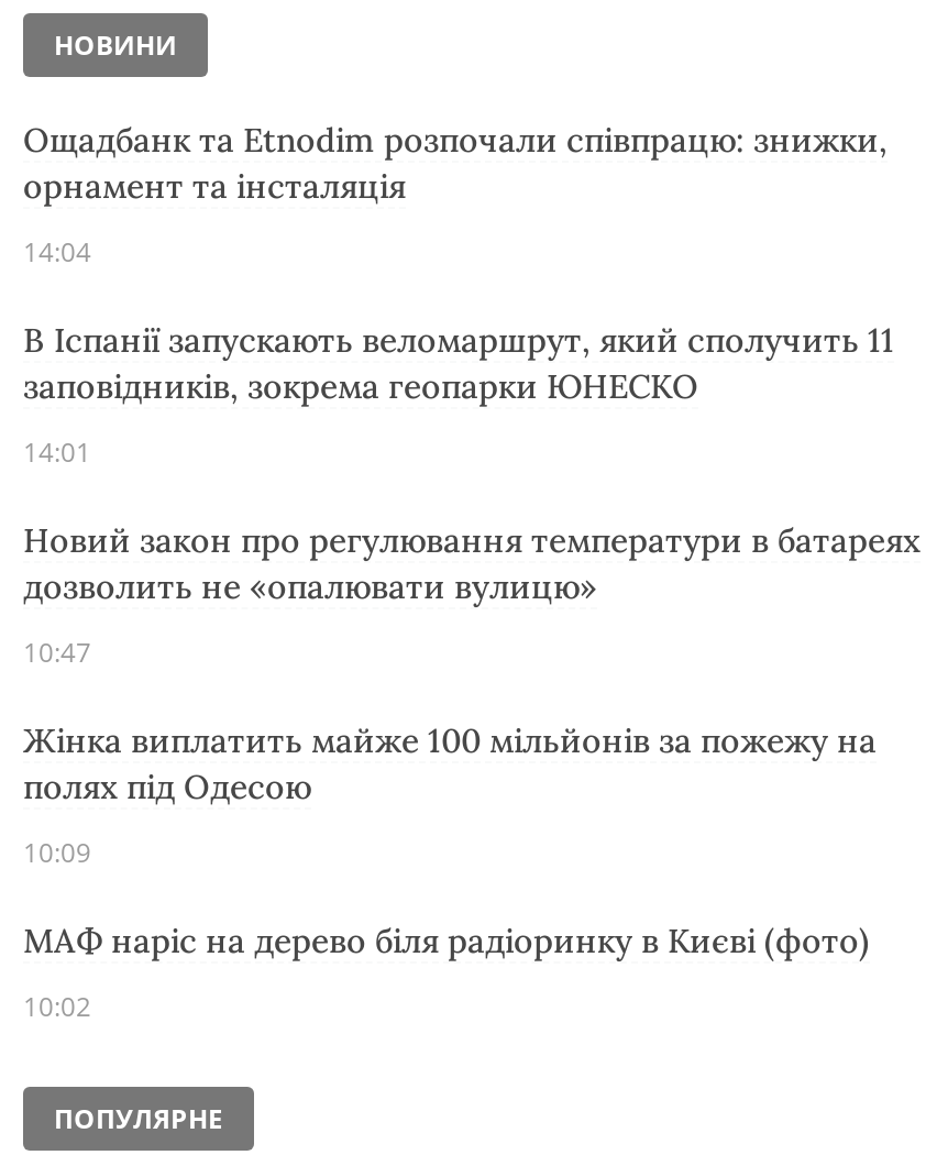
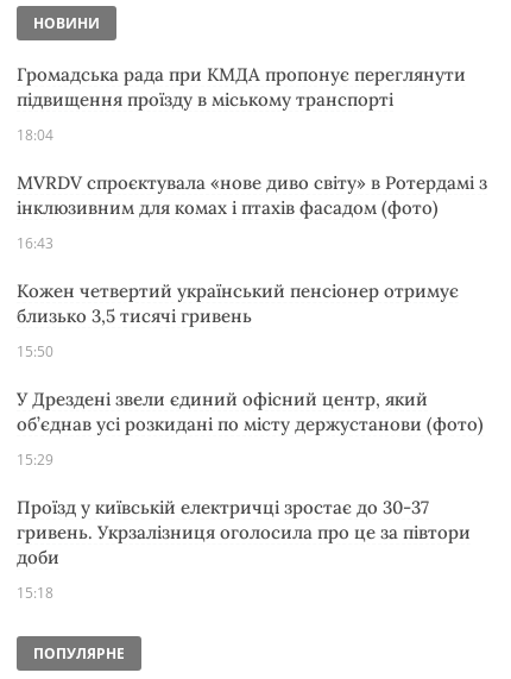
- Ощадбанк та Etnodim розпочали співпрацю: знижки,
- орнамент та інсталяція
+ Громадська рада при КМДА пропонує переглянути
+ підвищення проїзду в міському транспорті

- 14:04
+ 18:04

- В Іспанії запускають веломаршрут, який сполучить 11
- заповідників, зокрема геопарки ЮНЕСКО
+ MVRDV спроєктувала «нове диво світу» в Ротердамі з
+ інклюзивним для комах і птахів фасадом (фото)

- 14:01
+ 16:43

- Новий закон про регулювання температури в батареях
- дозволить не «опалювати вулицю»
+ Кожен четвертий український пенсіонер отримує
+ близько 3,5 тисячі гривень

- 10:47
+ 15:50

- Жінка виплатить майже 100 мільйонів за пожежу на
- полях під Одесою
+ У Дрездені звели єдиний офісний центр, який
+ об’єднав усі розкидані по місту держустанови (фото)

- 10:09
+ 15:29

- МАФ наріс на дерево біля радіоринку в Києві (фото)
+ Проїзд у київській електричці зростає до 30-37
+ гривень. Укрзалізниця оголосила про це за півтори
+ доби

- 10:02
+ 15:18
